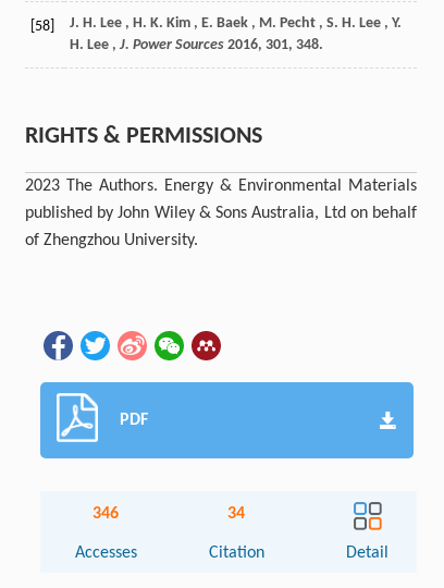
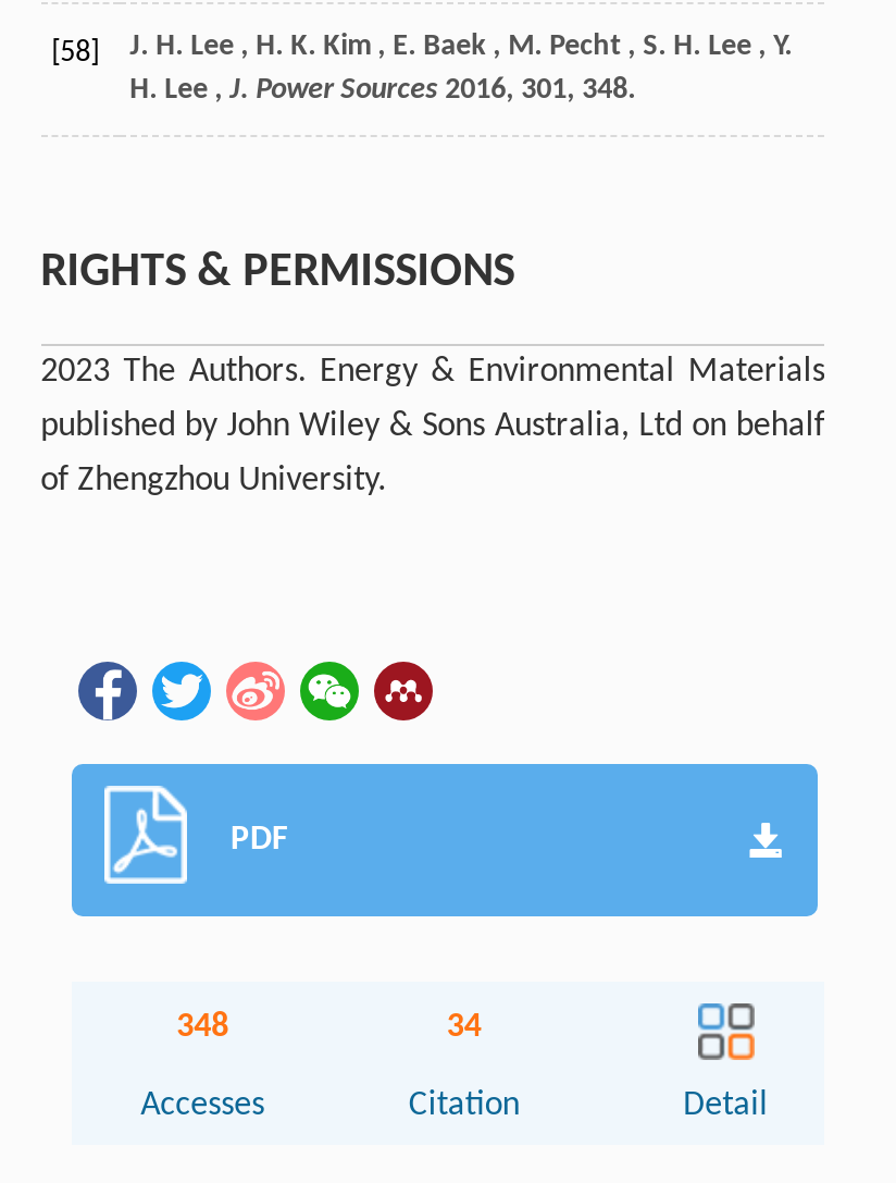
- 346
+ 348
